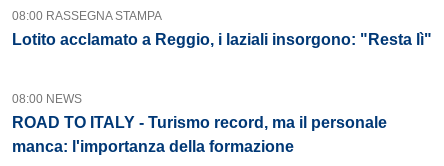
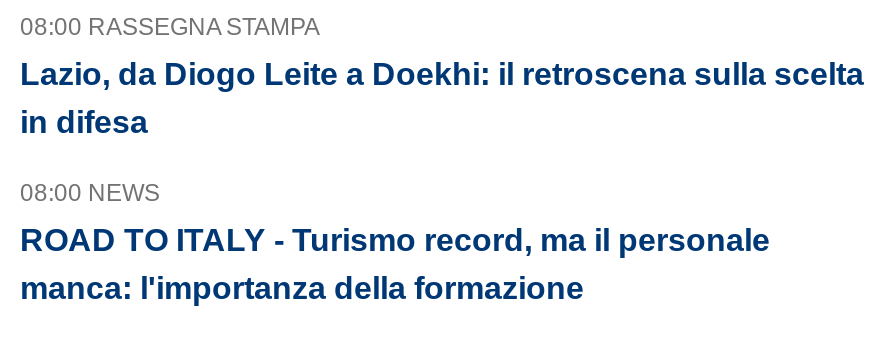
- Lotito acclamato a Reggio, i laziali insorgono: "Resta lì"
+ Lazio, da Diogo Leite a Doekhi: il retroscena sulla scelta
+ in difesa
